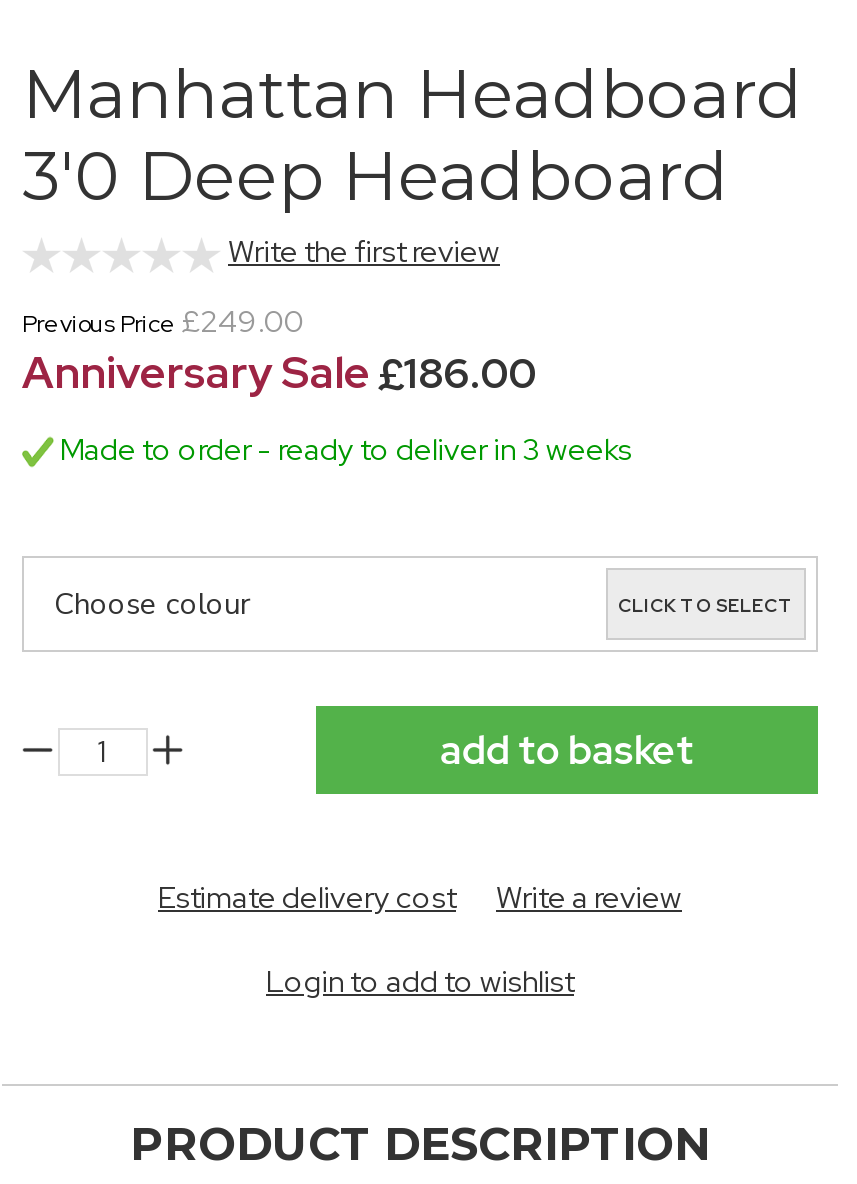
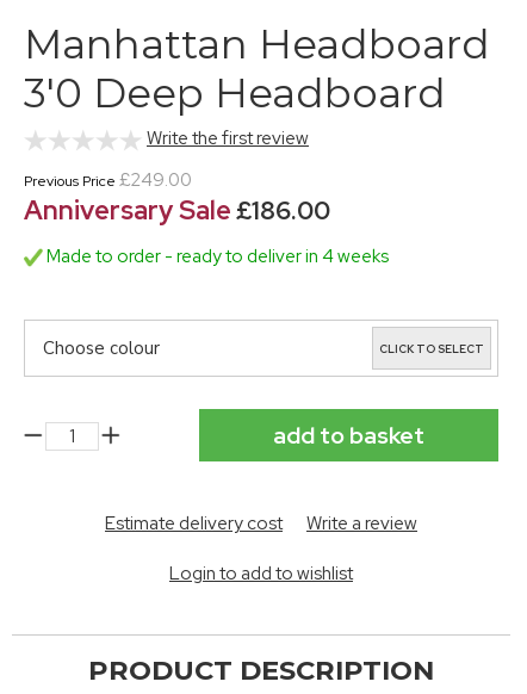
- Made to order - ready to deliver in 3 weeks
+ Made to order - ready to deliver in 4 weeks
